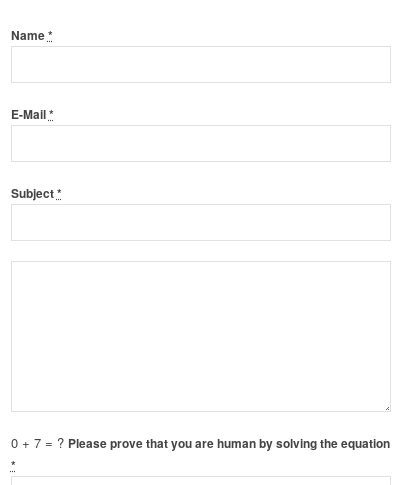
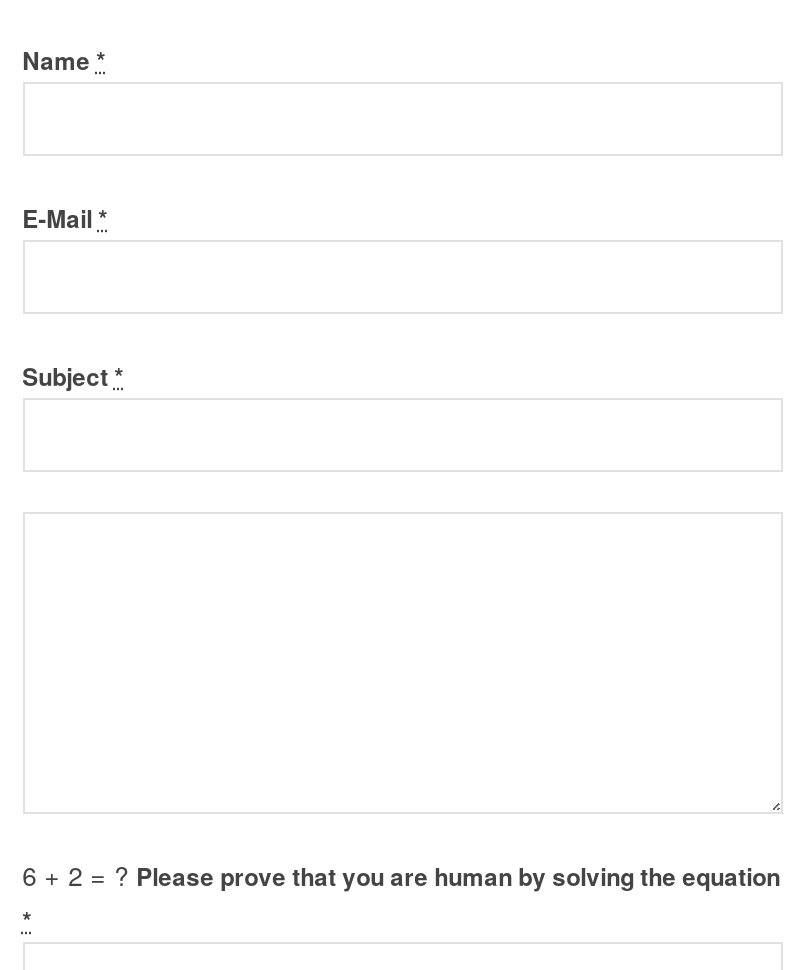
- 0 + 7 = ? Please prove that you are human by solving the equation
+ 6 + 2 = ? Please prove that you are human by solving the equation
